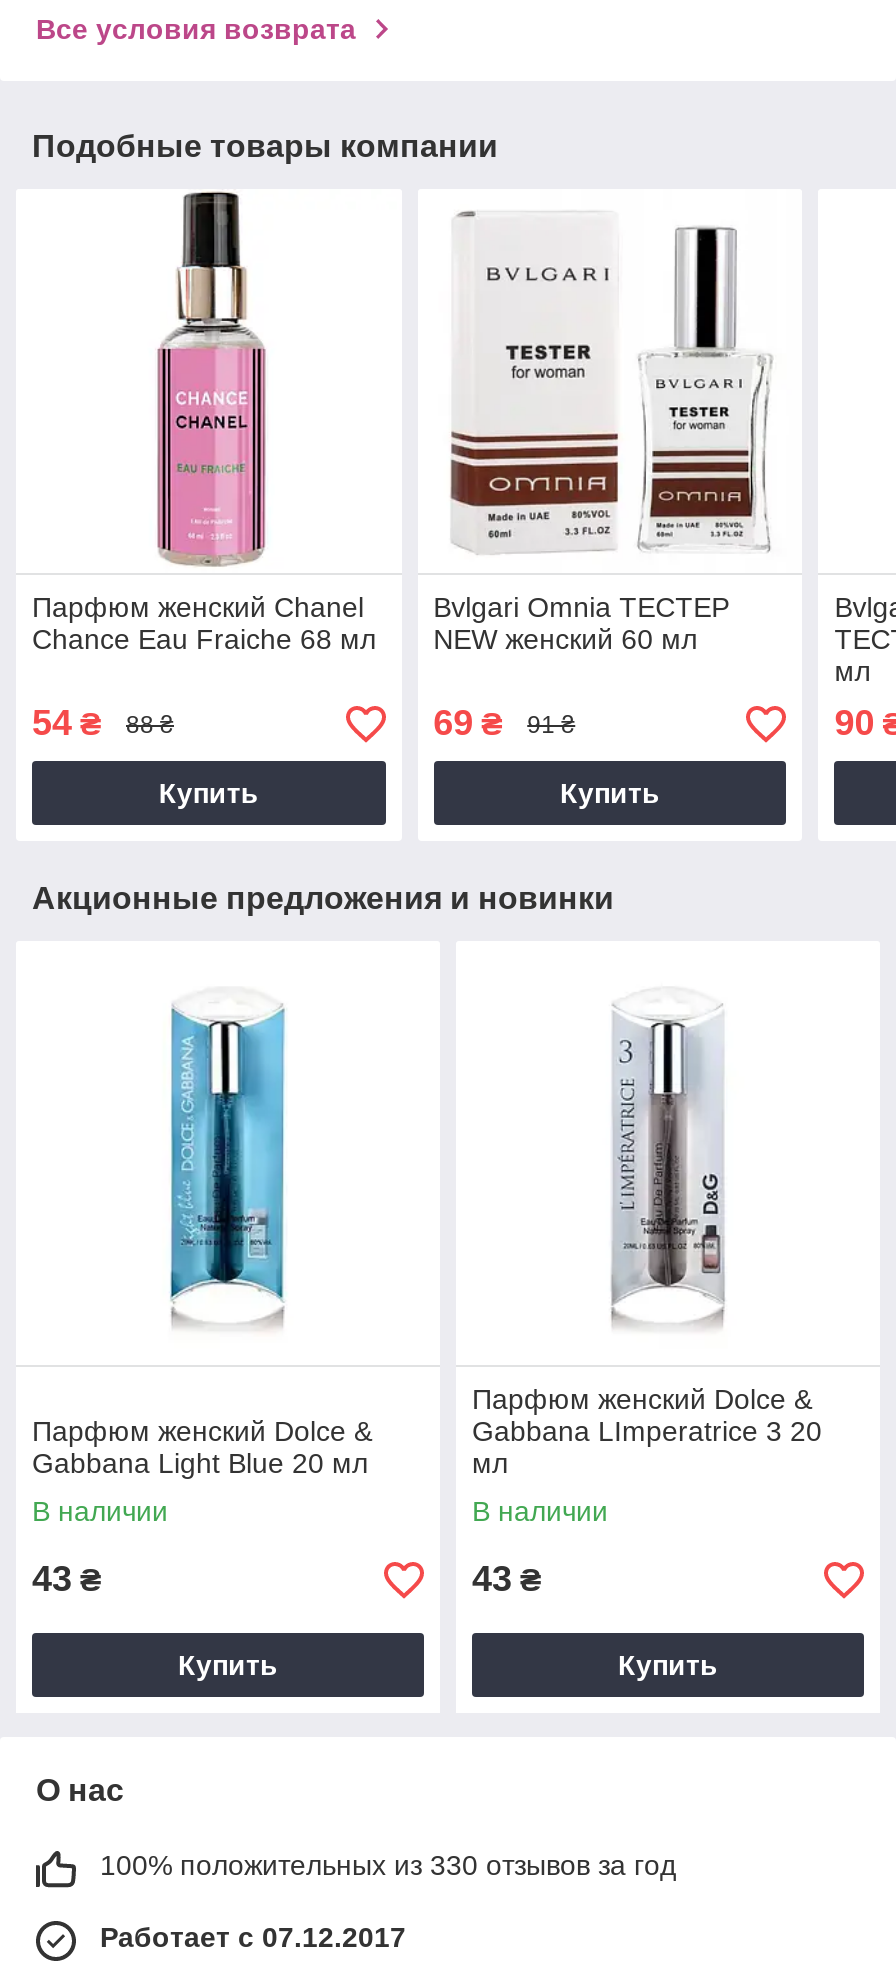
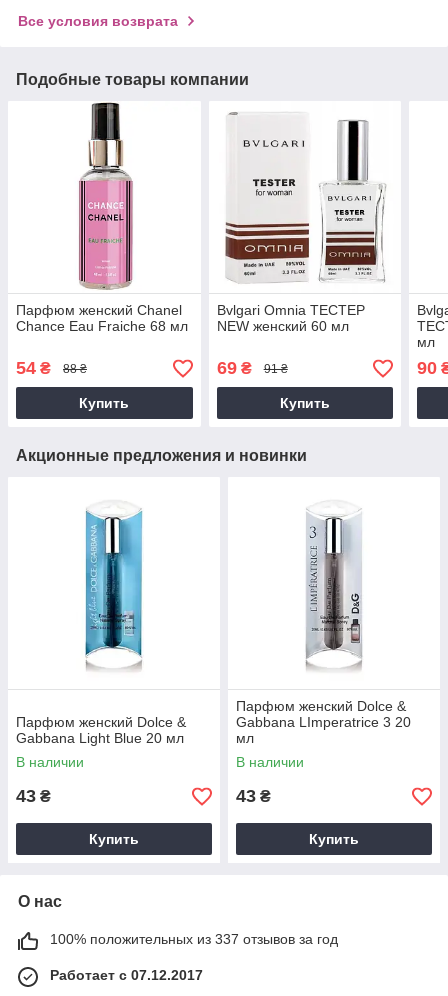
- 100% положительных из 330 отзывов за год
+ 100% положительных из 337 отзывов за год
